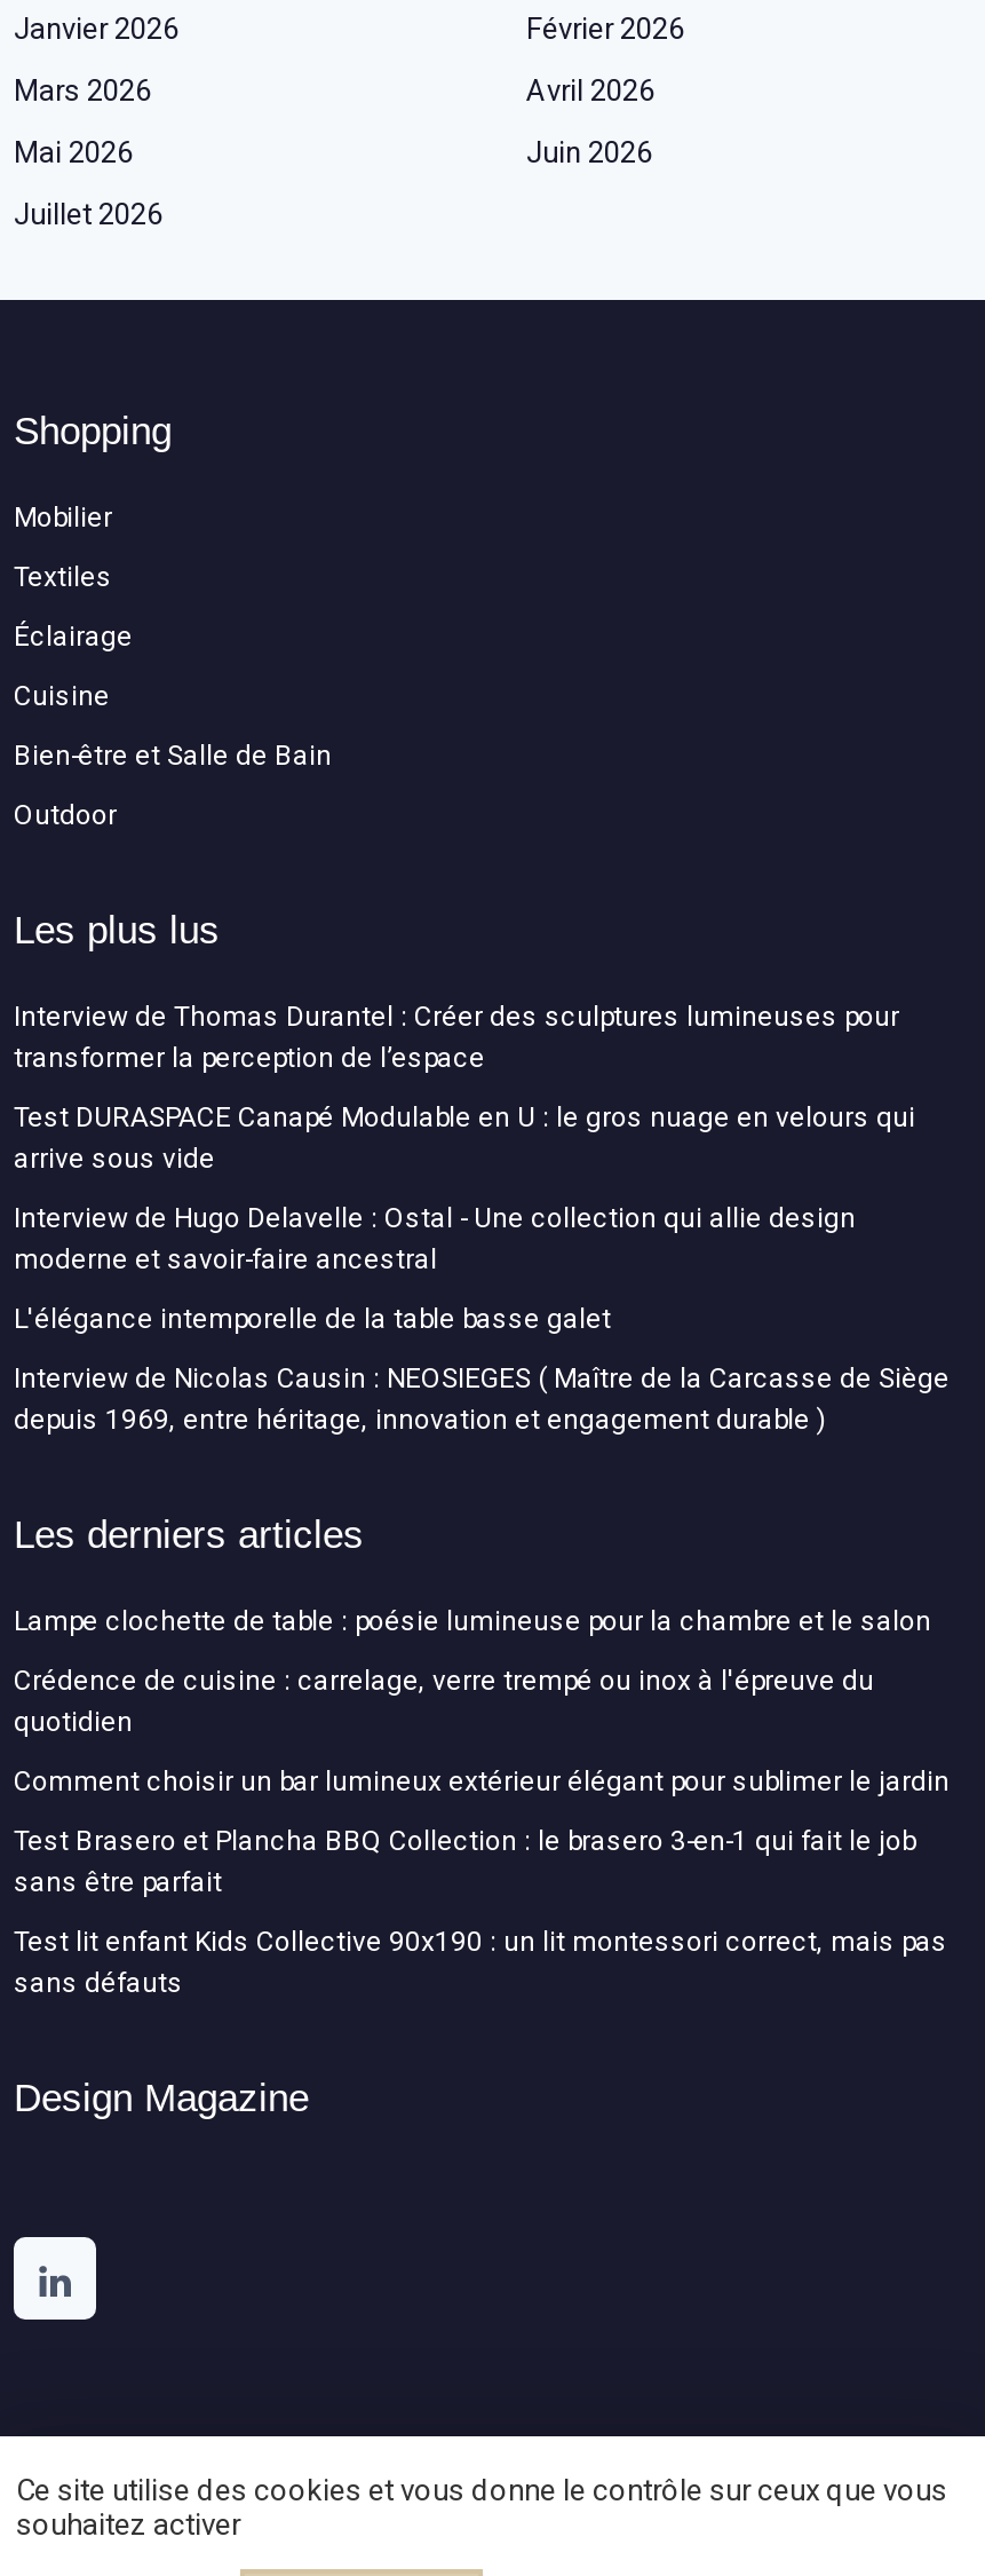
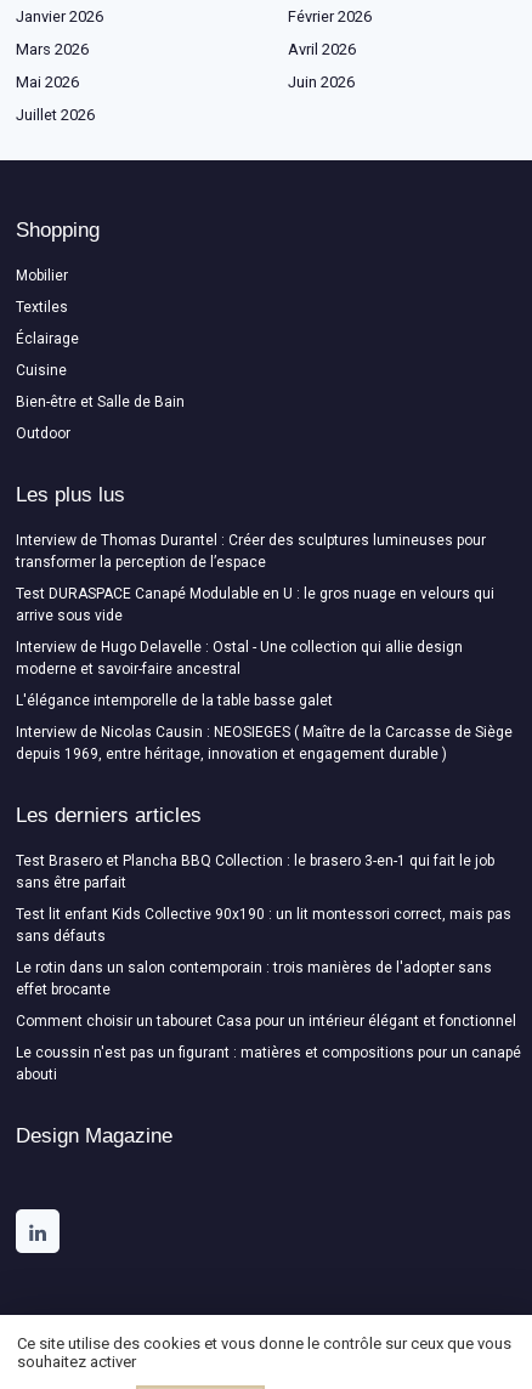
- Lampe clochette de table : poésie lumineuse pour la chambre et le salon
- Crédence de cuisine : carrelage, verre trempé ou inox à l'épreuve du
- quotidien
- Comment choisir un bar lumineux extérieur élégant pour sublimer le jardin

moved up: Test Brasero et Plancha BBQ Collection : le brasero 3-en-1 qui fait le job | sans être parfait | Test lit enfant Kids Collective 90x190 : un lit montessori correct, mais pas | sans défauts

+ Le rotin dans un salon contemporain : trois manières de l'adopter sans
+ effet brocante
+ Comment choisir un tabouret Casa pour un intérieur élégant et fonctionnel
+ Le coussin n'est pas un figurant : matières et compositions pour un canapé
+ abouti
